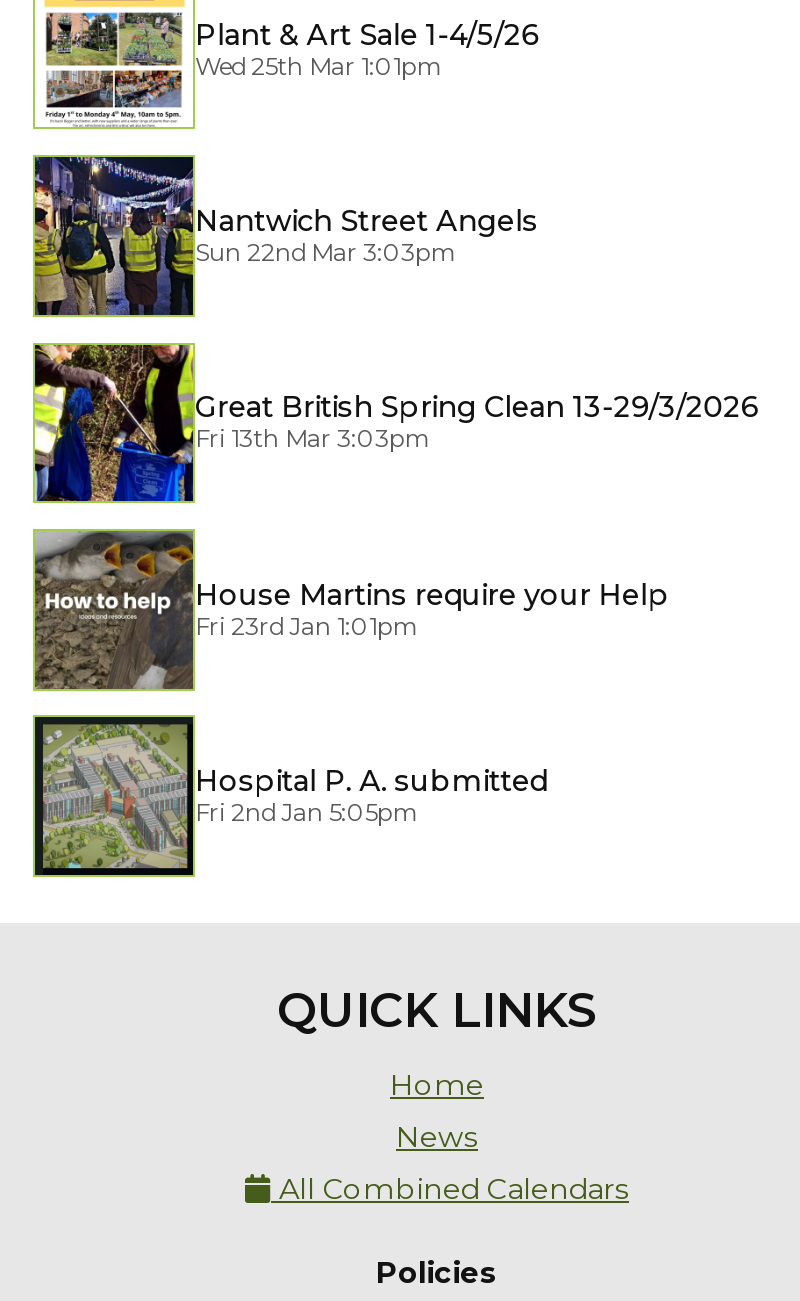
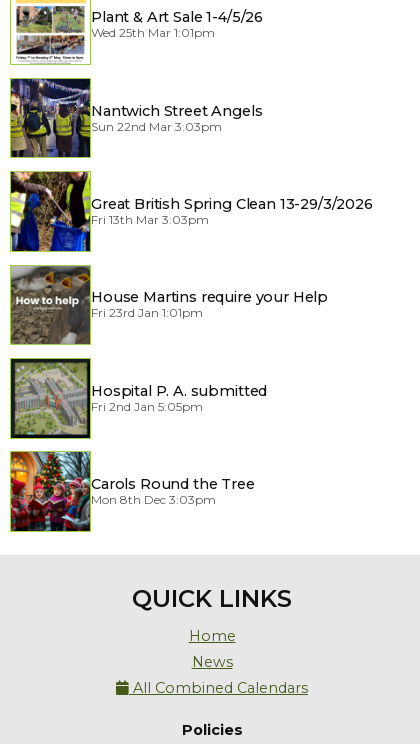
+ [image]
+ Carols Round the Tree
+ Mon 8th Dec 3:03pm
